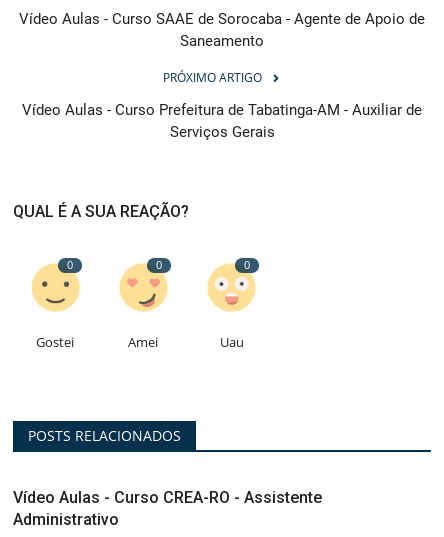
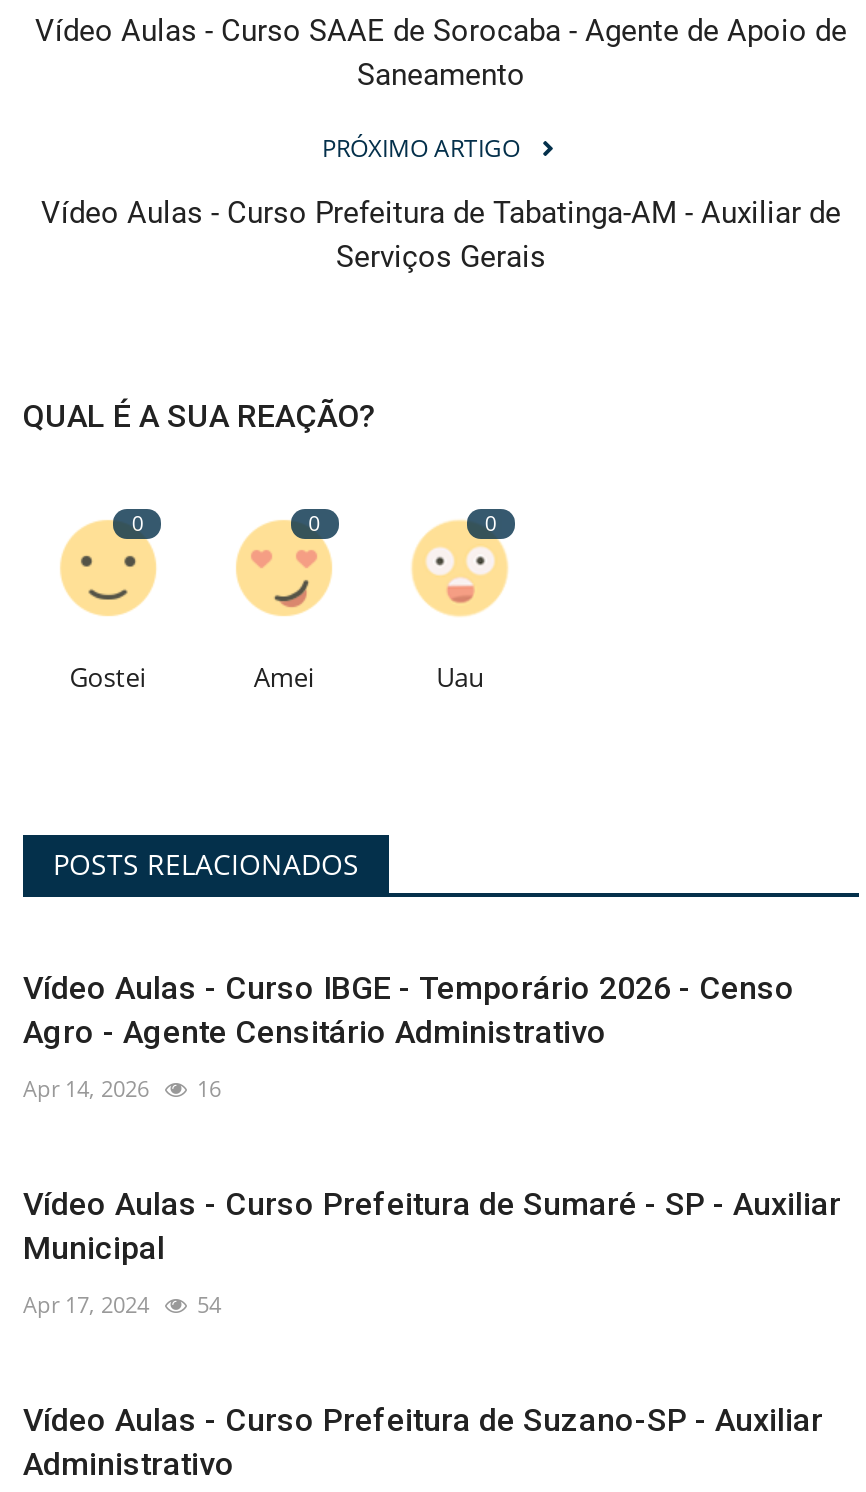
- Vídeo Aulas - Curso CREA-RO - Assistente
+ Vídeo Aulas - Curso IBGE - Temporário 2026 - Censo
+ Agro - Agente Censitário Administrativo
+ Apr 14, 2026
+ 16
+ Vídeo Aulas - Curso Prefeitura de Sumaré - SP - Auxiliar
+ Municipal
+ Apr 17, 2024
+ 54
+ Vídeo Aulas - Curso Prefeitura de Suzano-SP - Auxiliar
